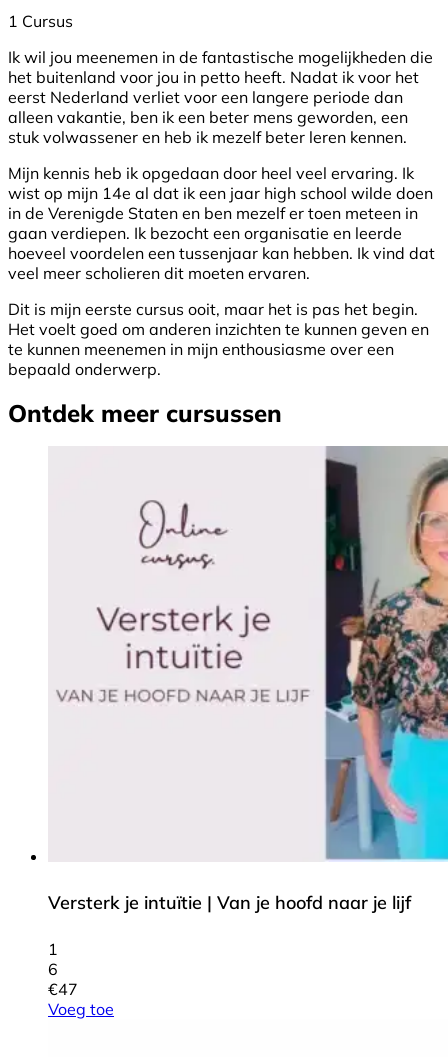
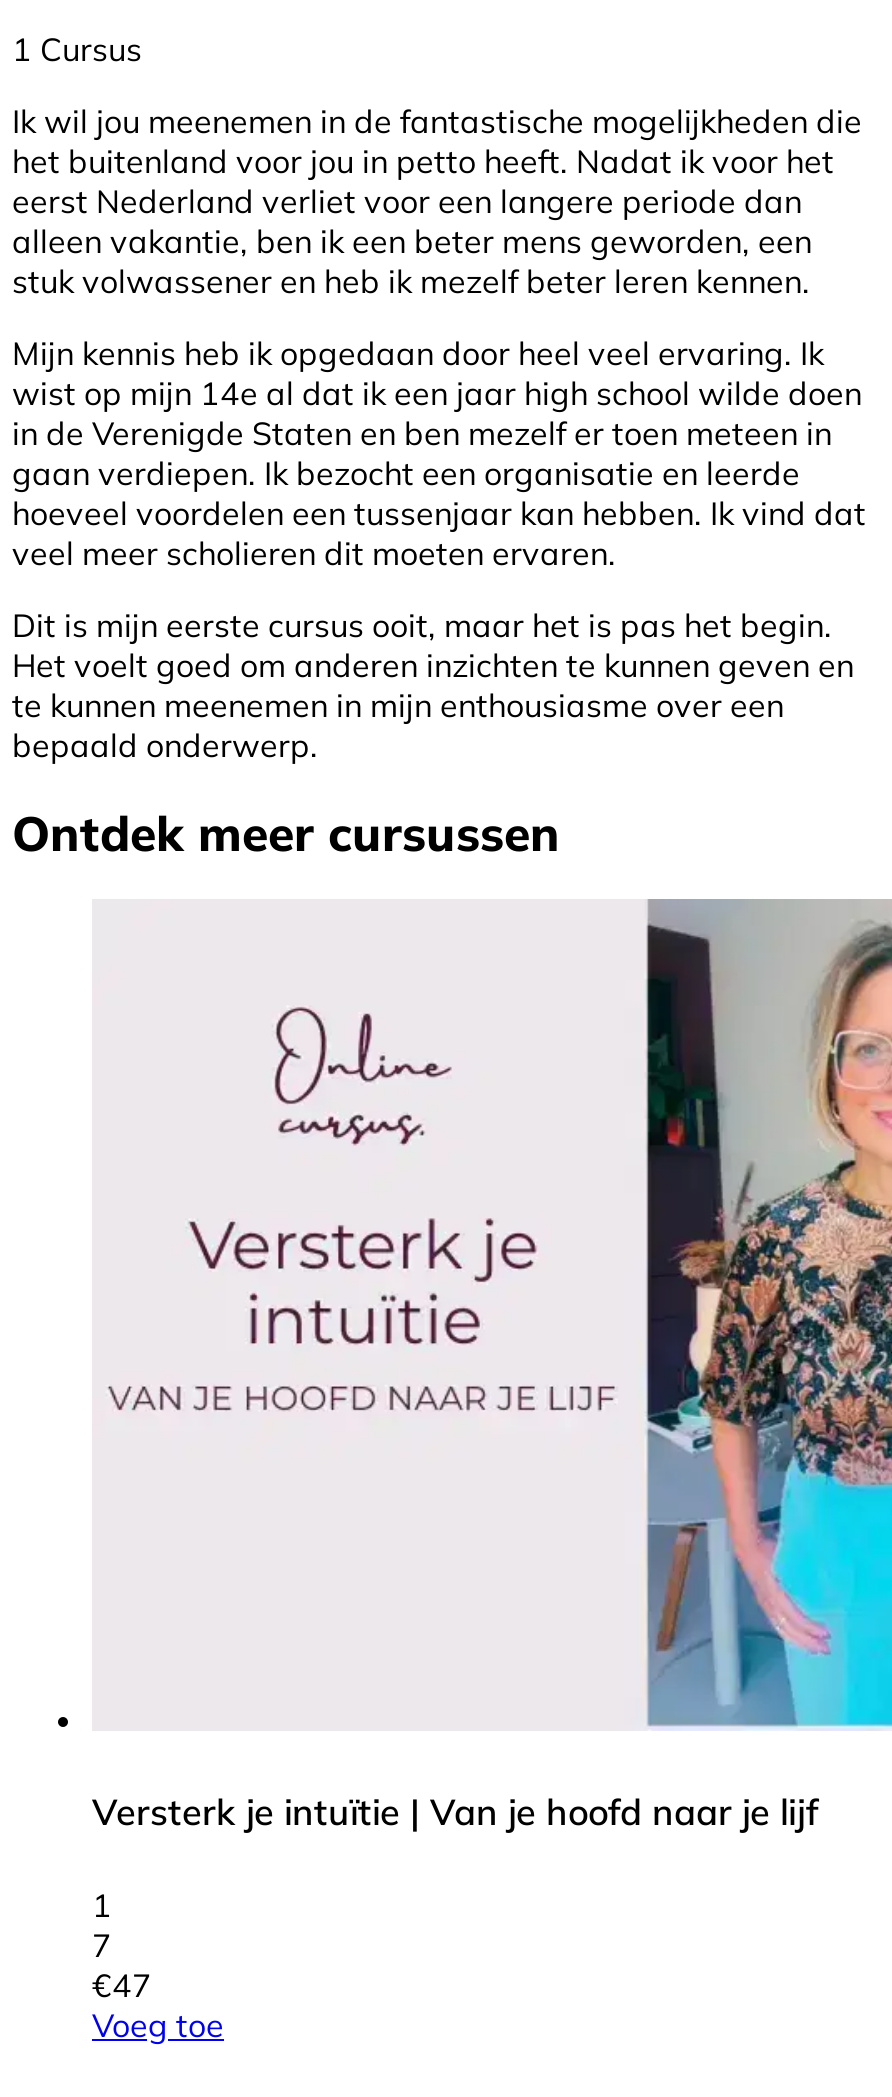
- 6
+ 7
